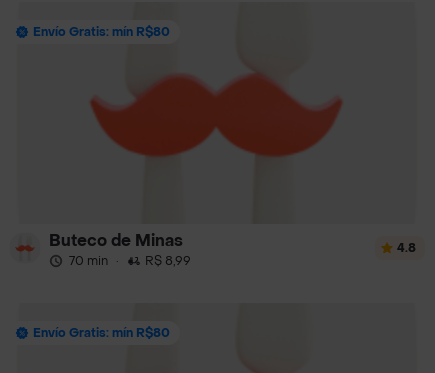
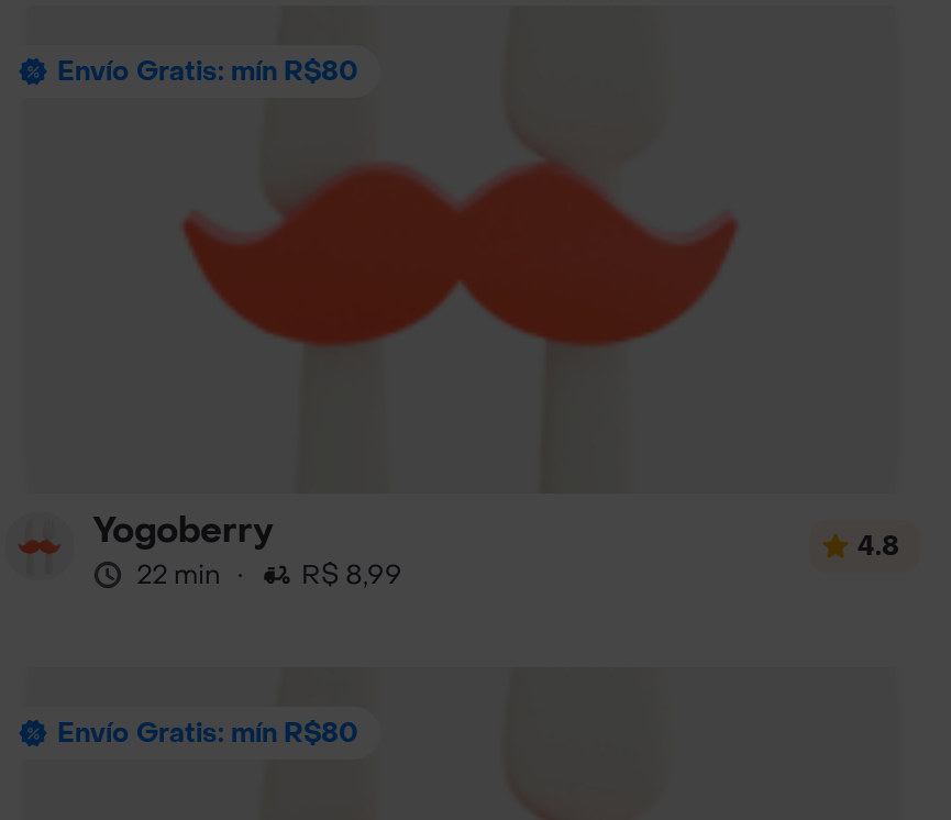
- Buteco de Minas
- 70 min ·
+ Yogoberry
+ 22 min ·
